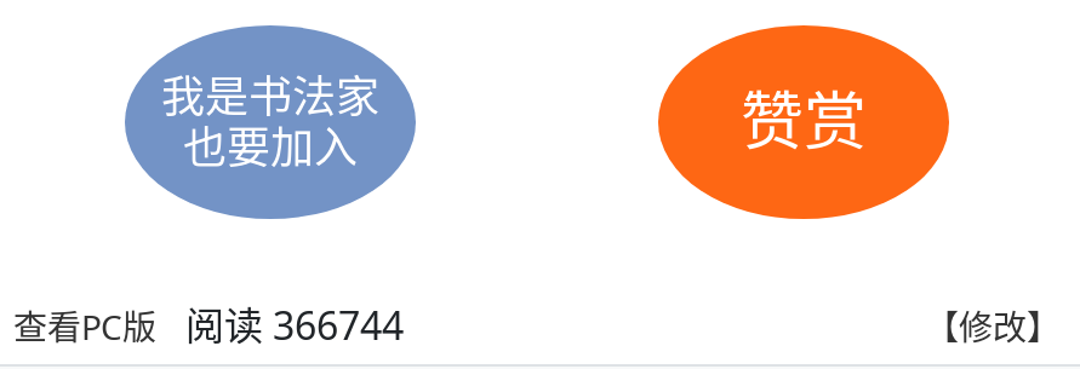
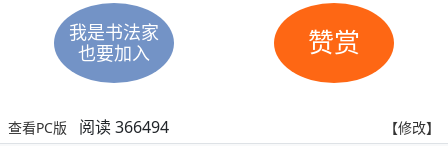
- 查看PC版阅读 366744
+ 查看PC版阅读 366494
